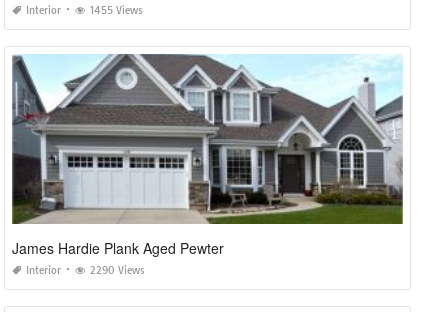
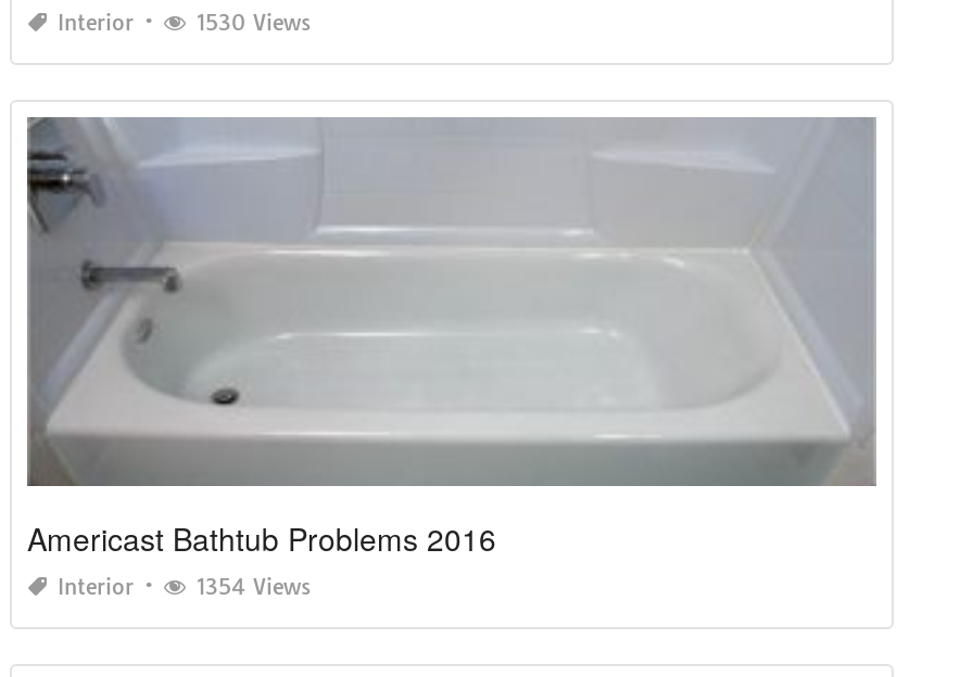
- 1455 Views
+ 1530 Views

- [image]
- James Hardie Plank Aged Pewter
+ [image]
+ Americast Bathtub Problems 2016

- 2290 Views
+ 1354 Views
